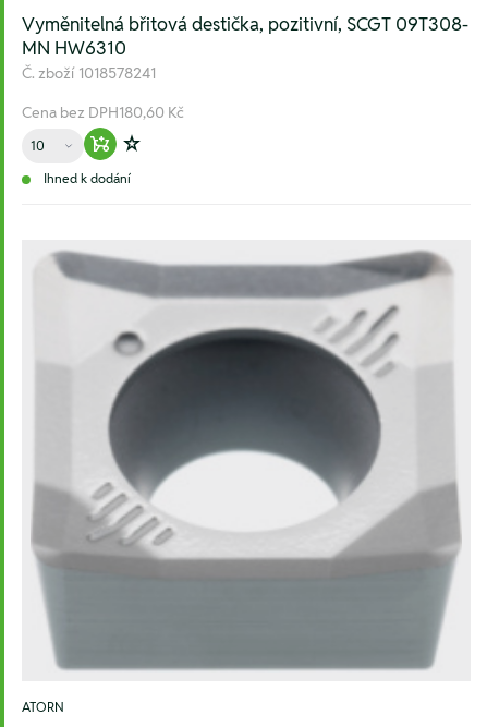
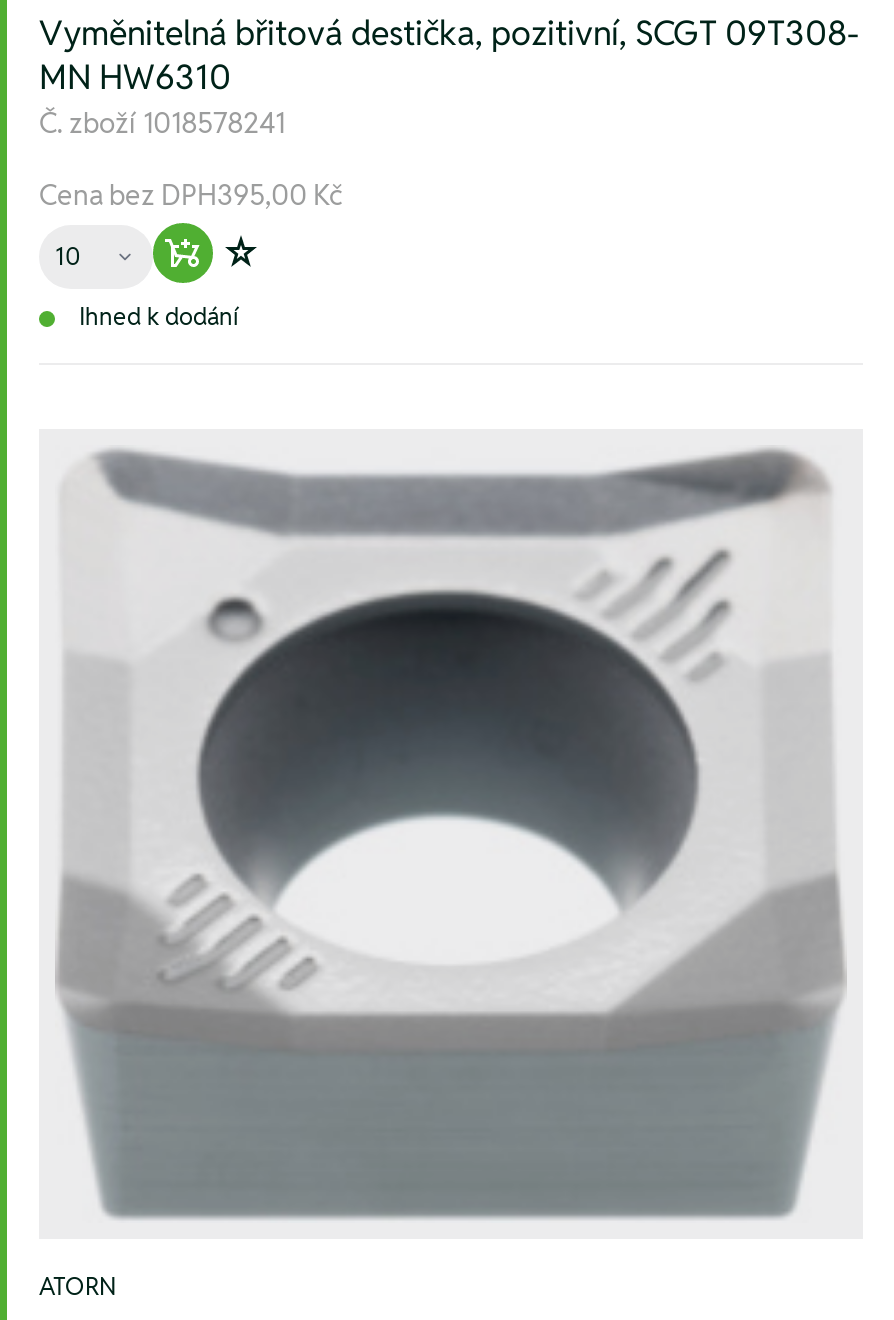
- Cena bez DPH180,60 Kč
+ Cena bez DPH395,00 Kč
